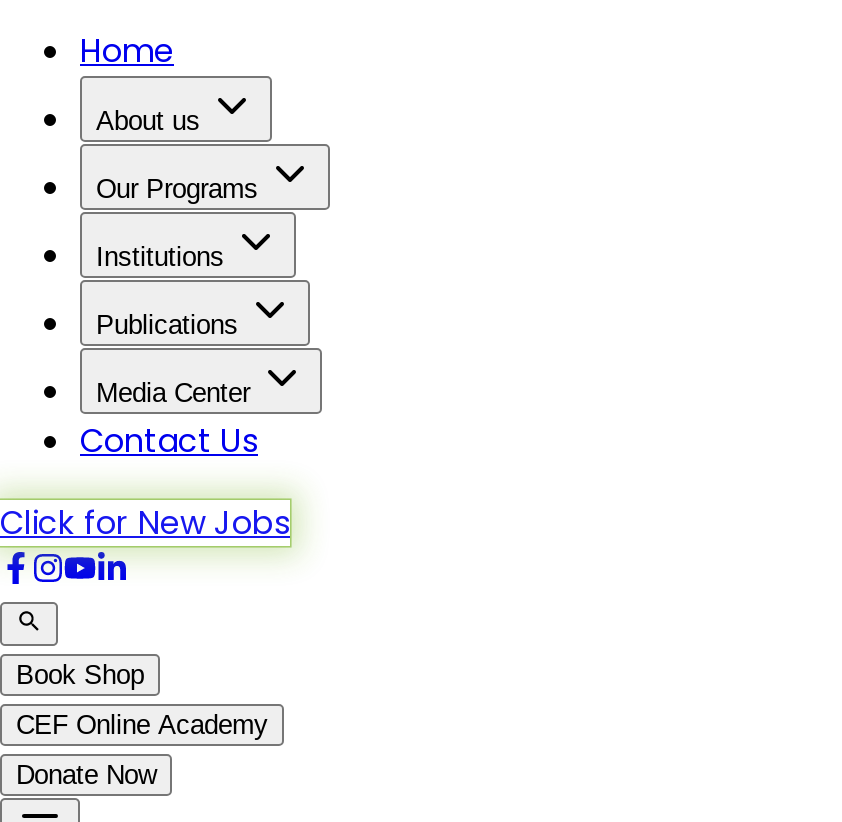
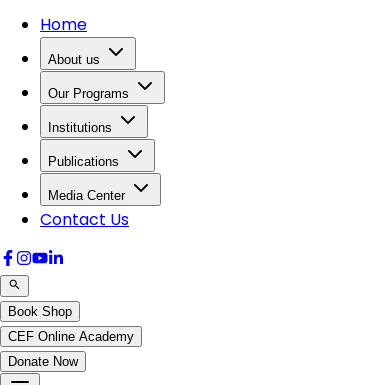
- Click for New Jobs
